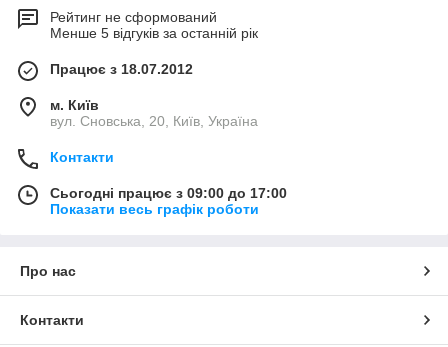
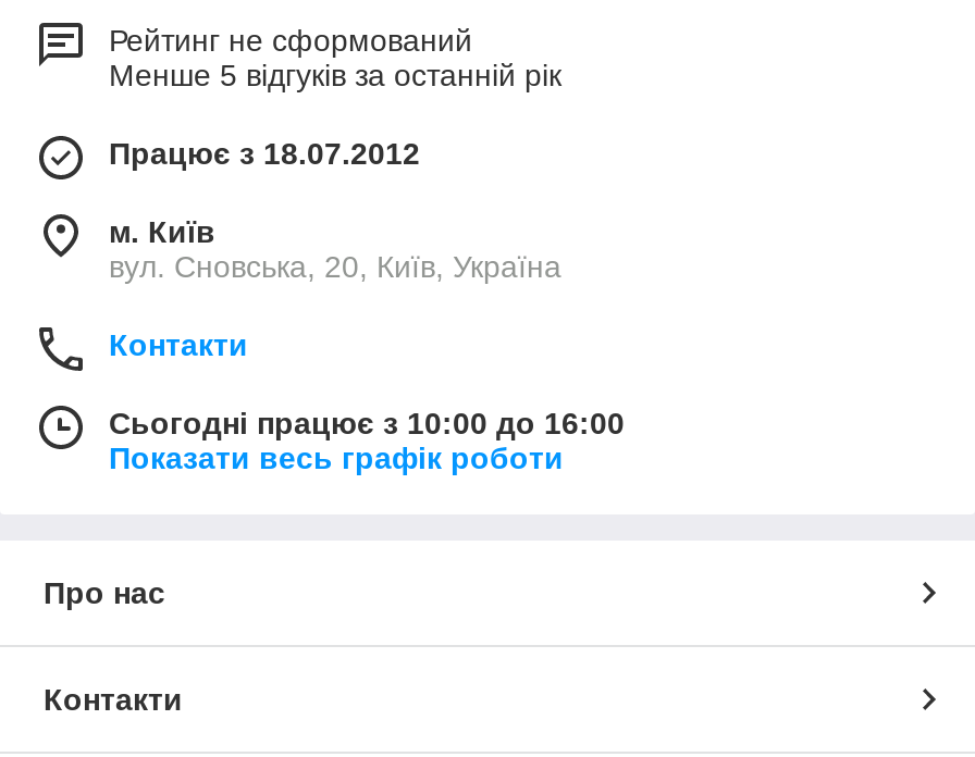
- Сьогодні працює з 09:00 до 17:00
+ Сьогодні працює з 10:00 до 16:00
